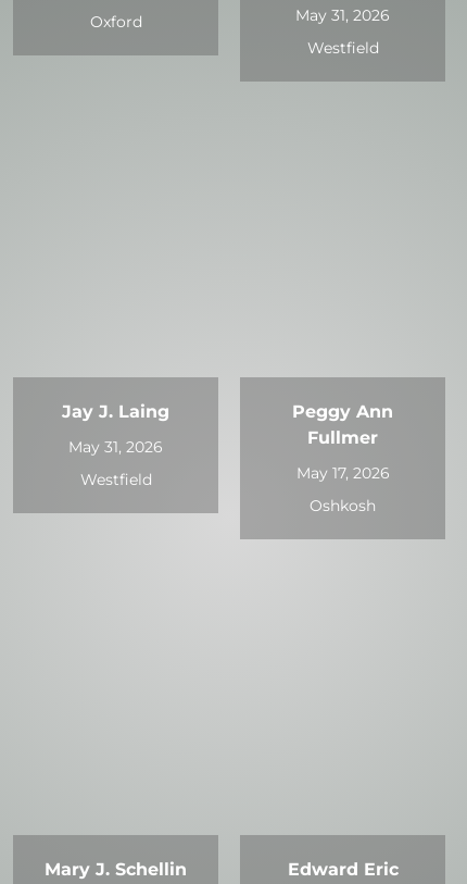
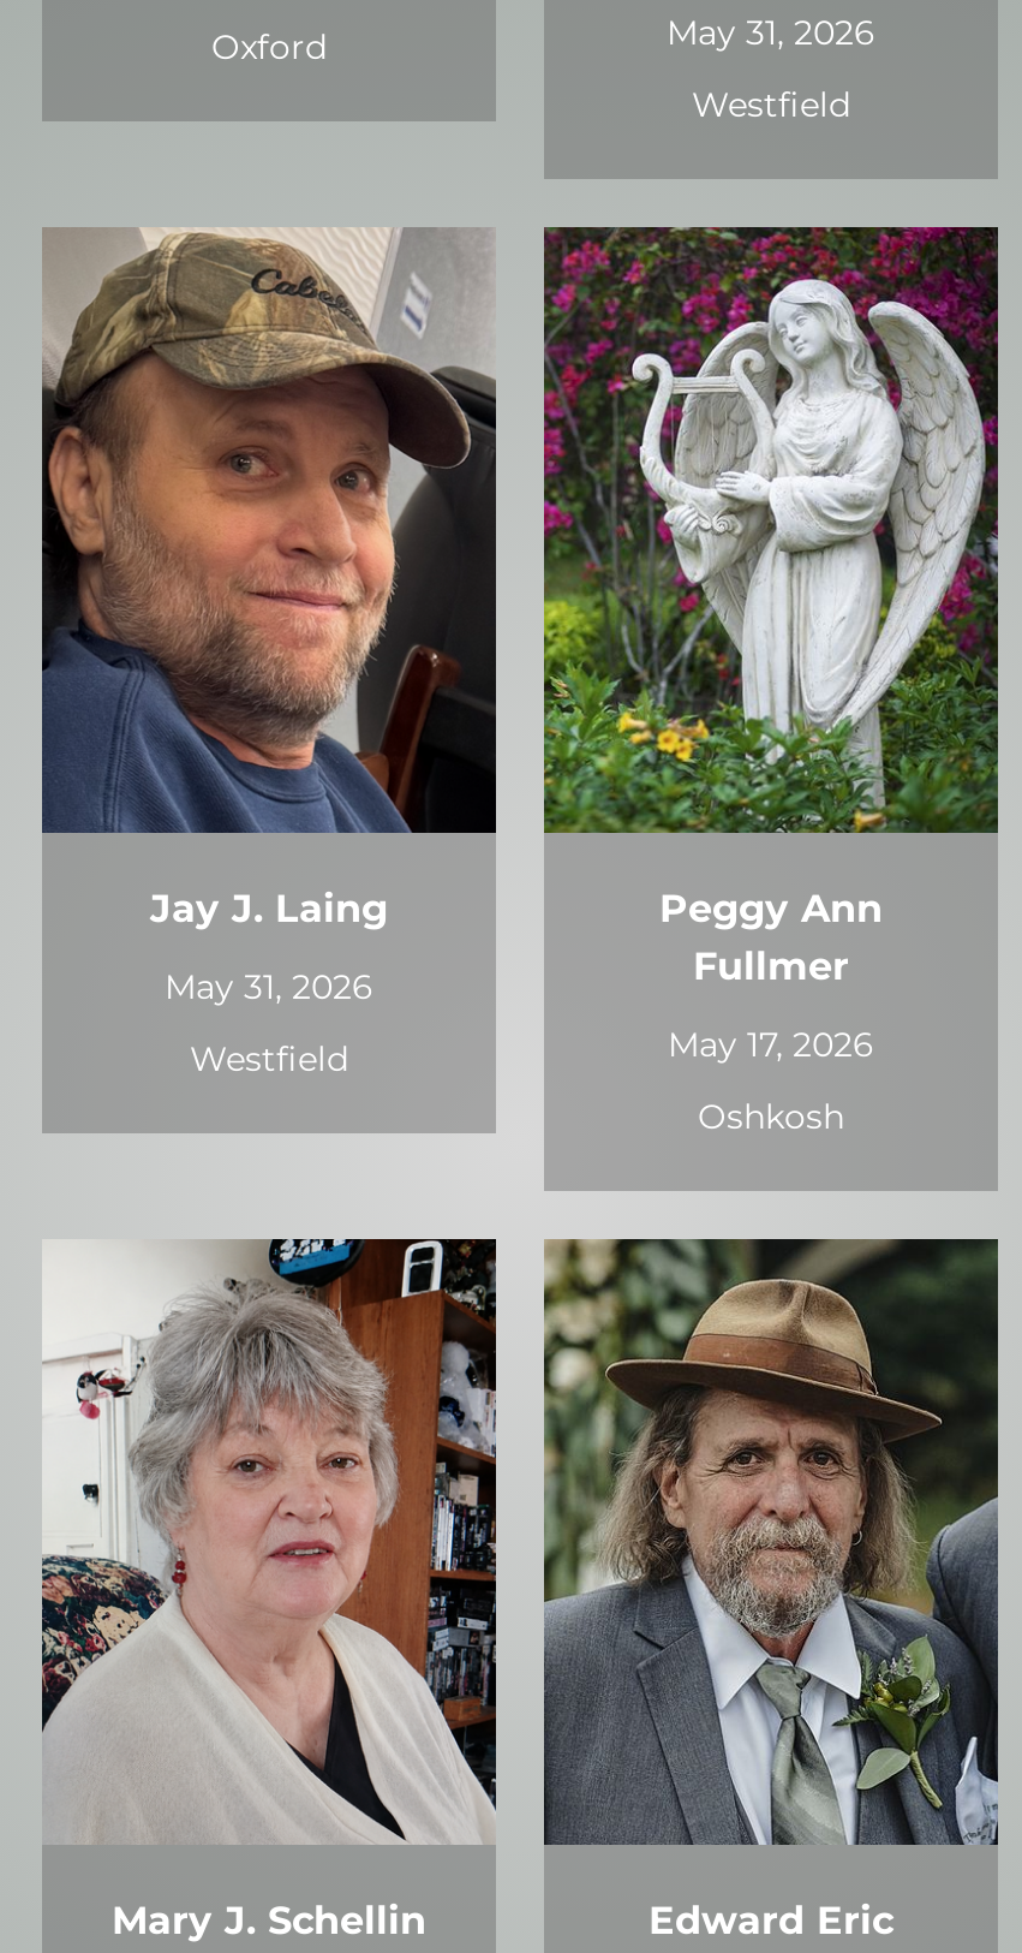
+ [image]

+ [image]

+ [image]

+ [image]
